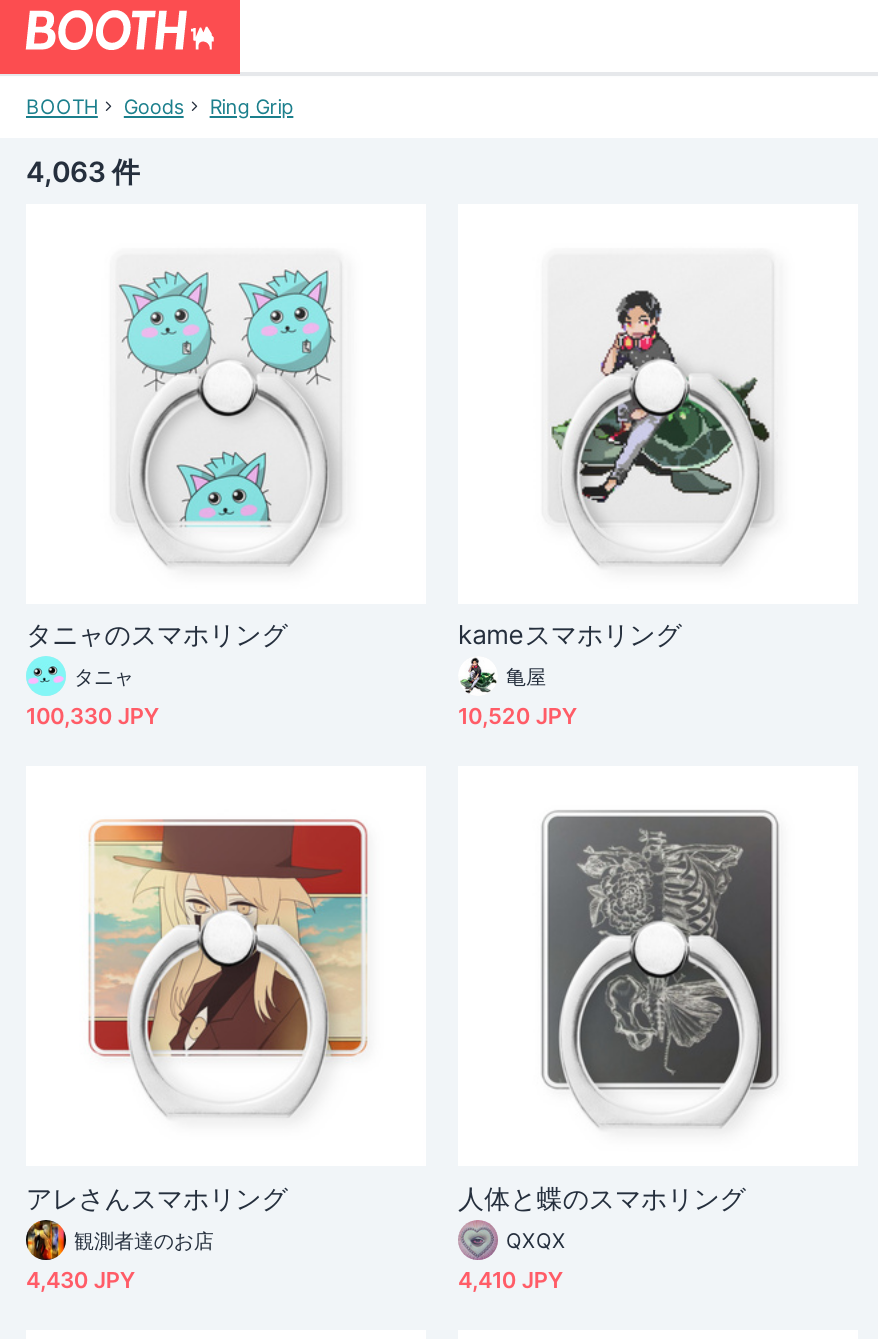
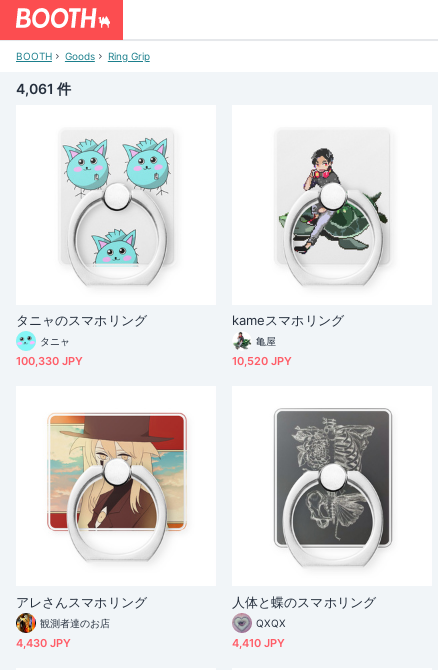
- 4,063 件
+ 4,061 件
